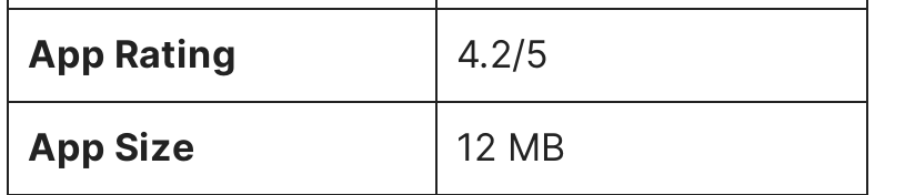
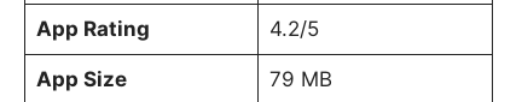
- 12 MB
+ 79 MB
